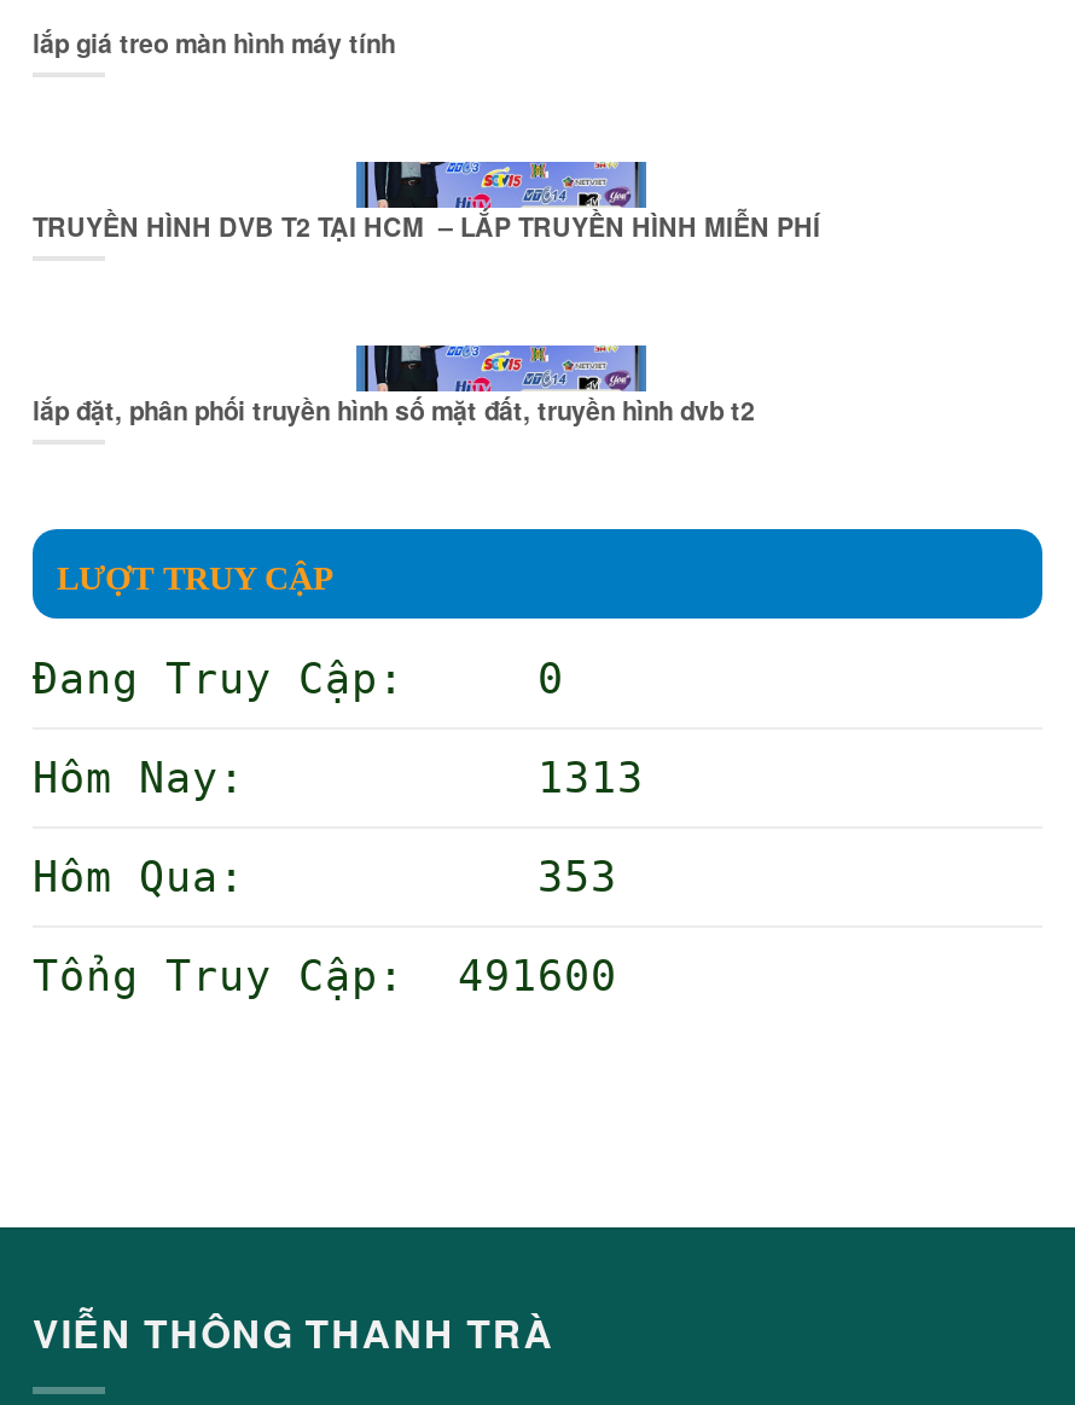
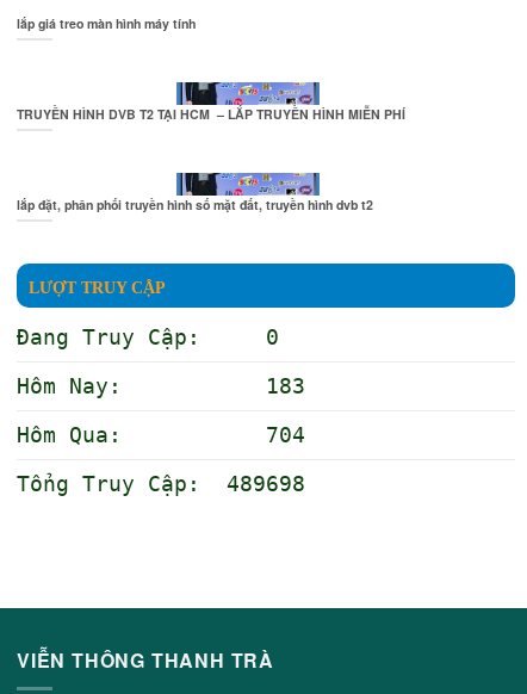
- Hôm Nay: 1313
+ Hôm Nay: 183

- Hôm Qua: 353
+ Hôm Qua: 704

- Tổng Truy Cập: 491600
+ Tổng Truy Cập: 489698
